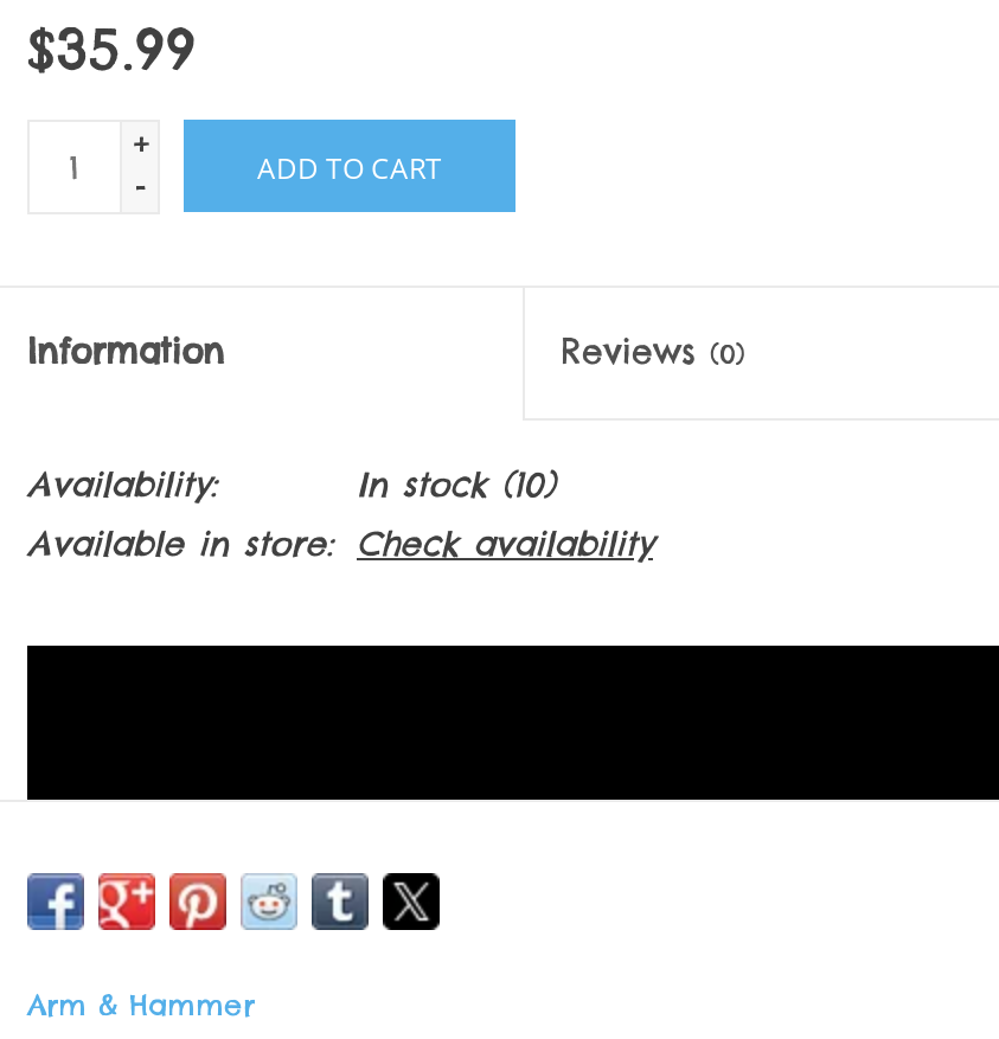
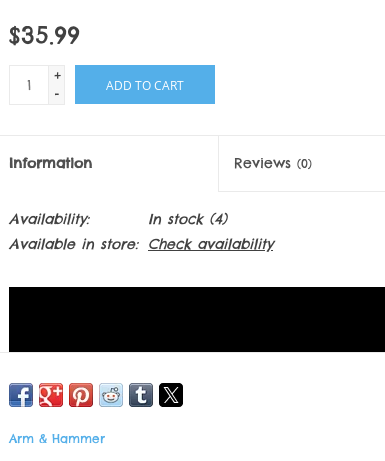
- In stock (10)
+ In stock (4)
